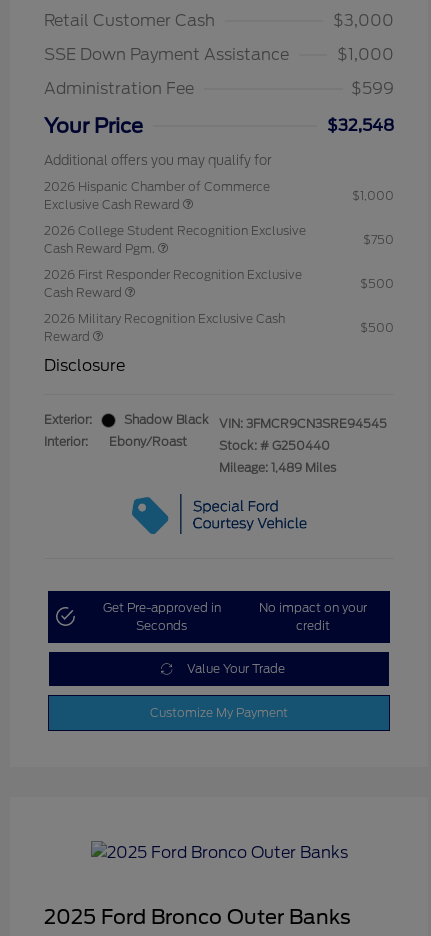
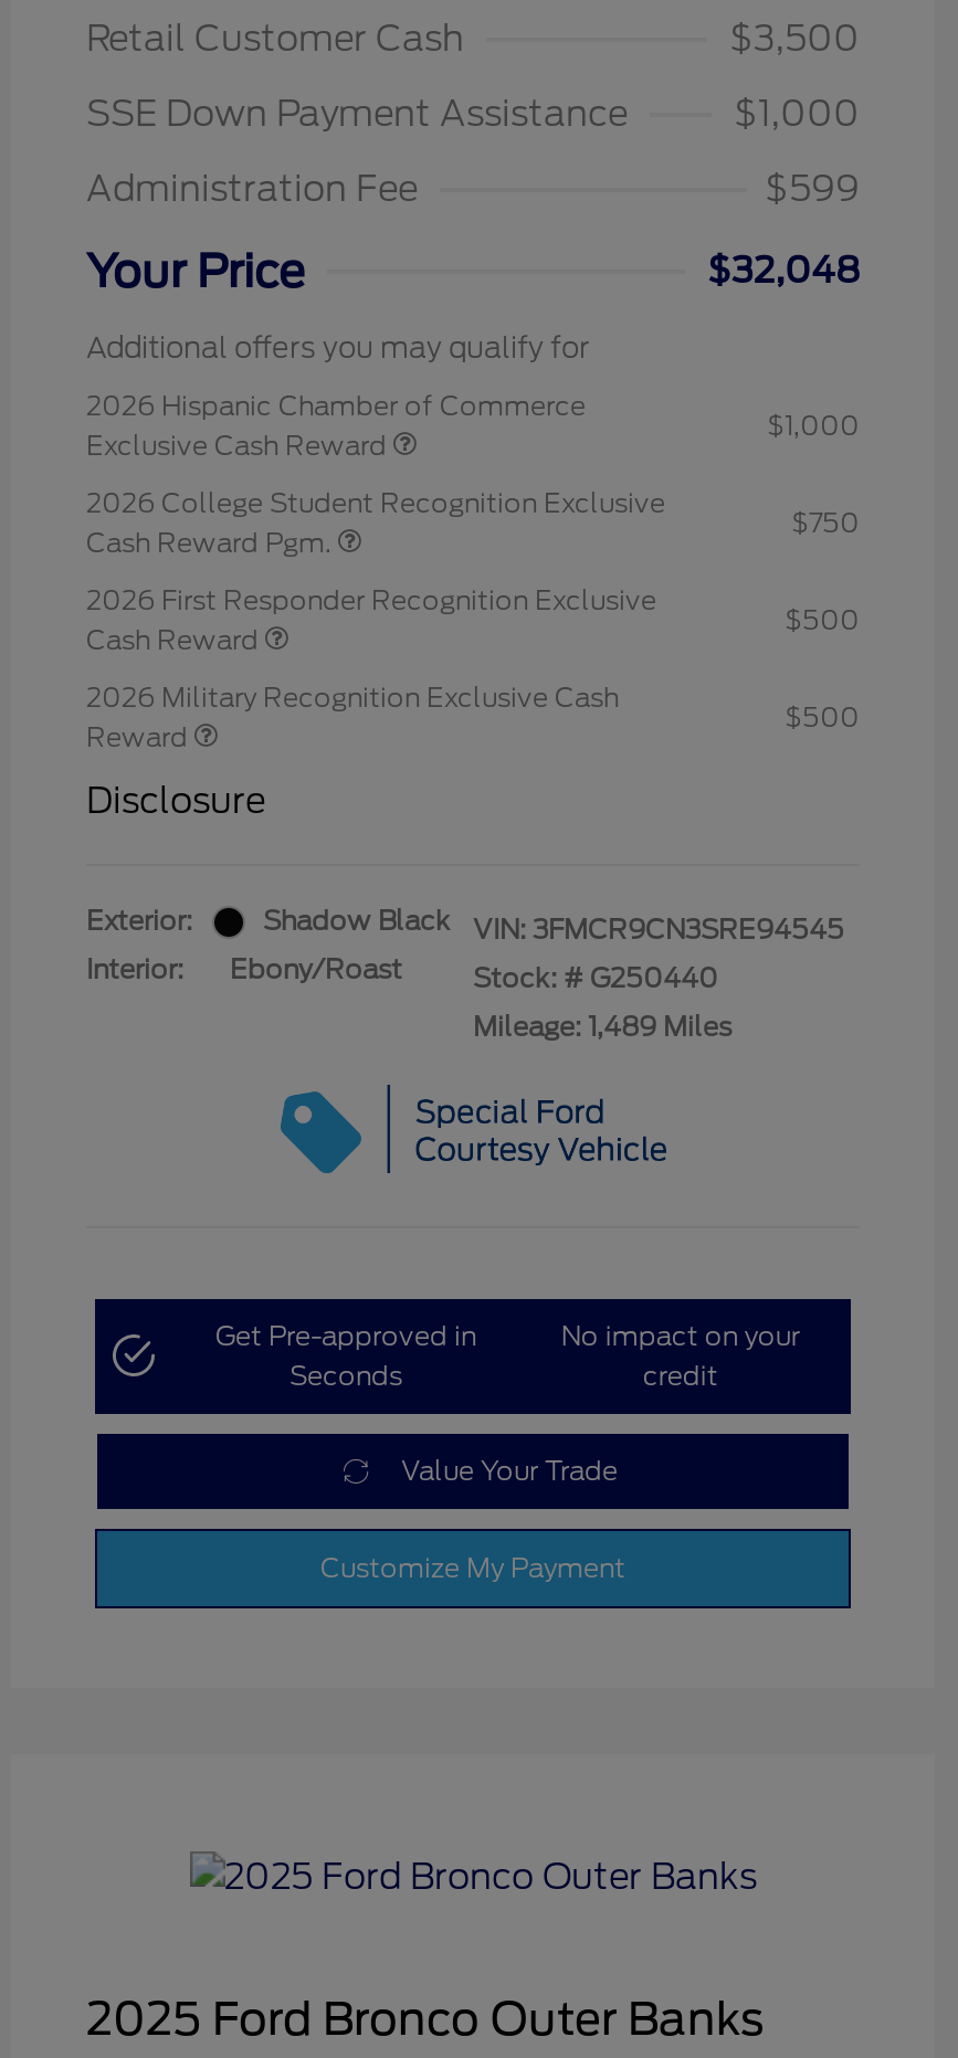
- $3,000
+ $3,500

- $32,548
+ $32,048
